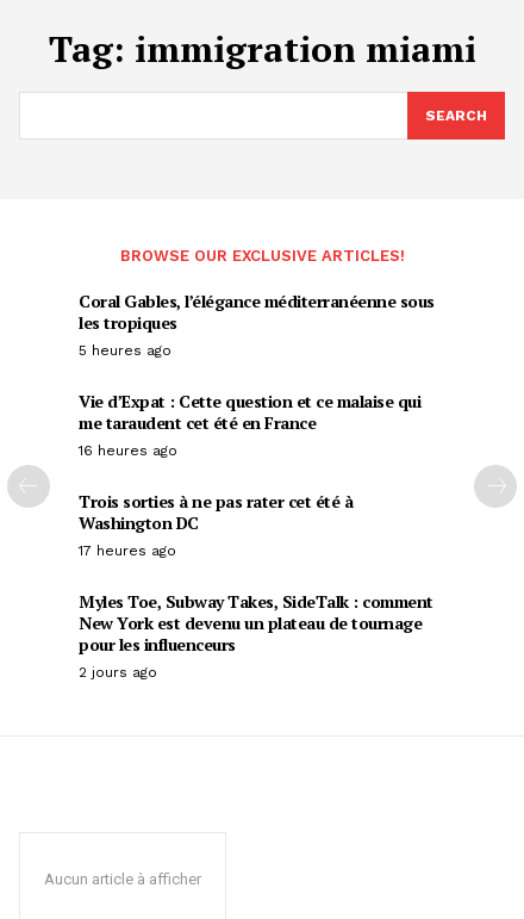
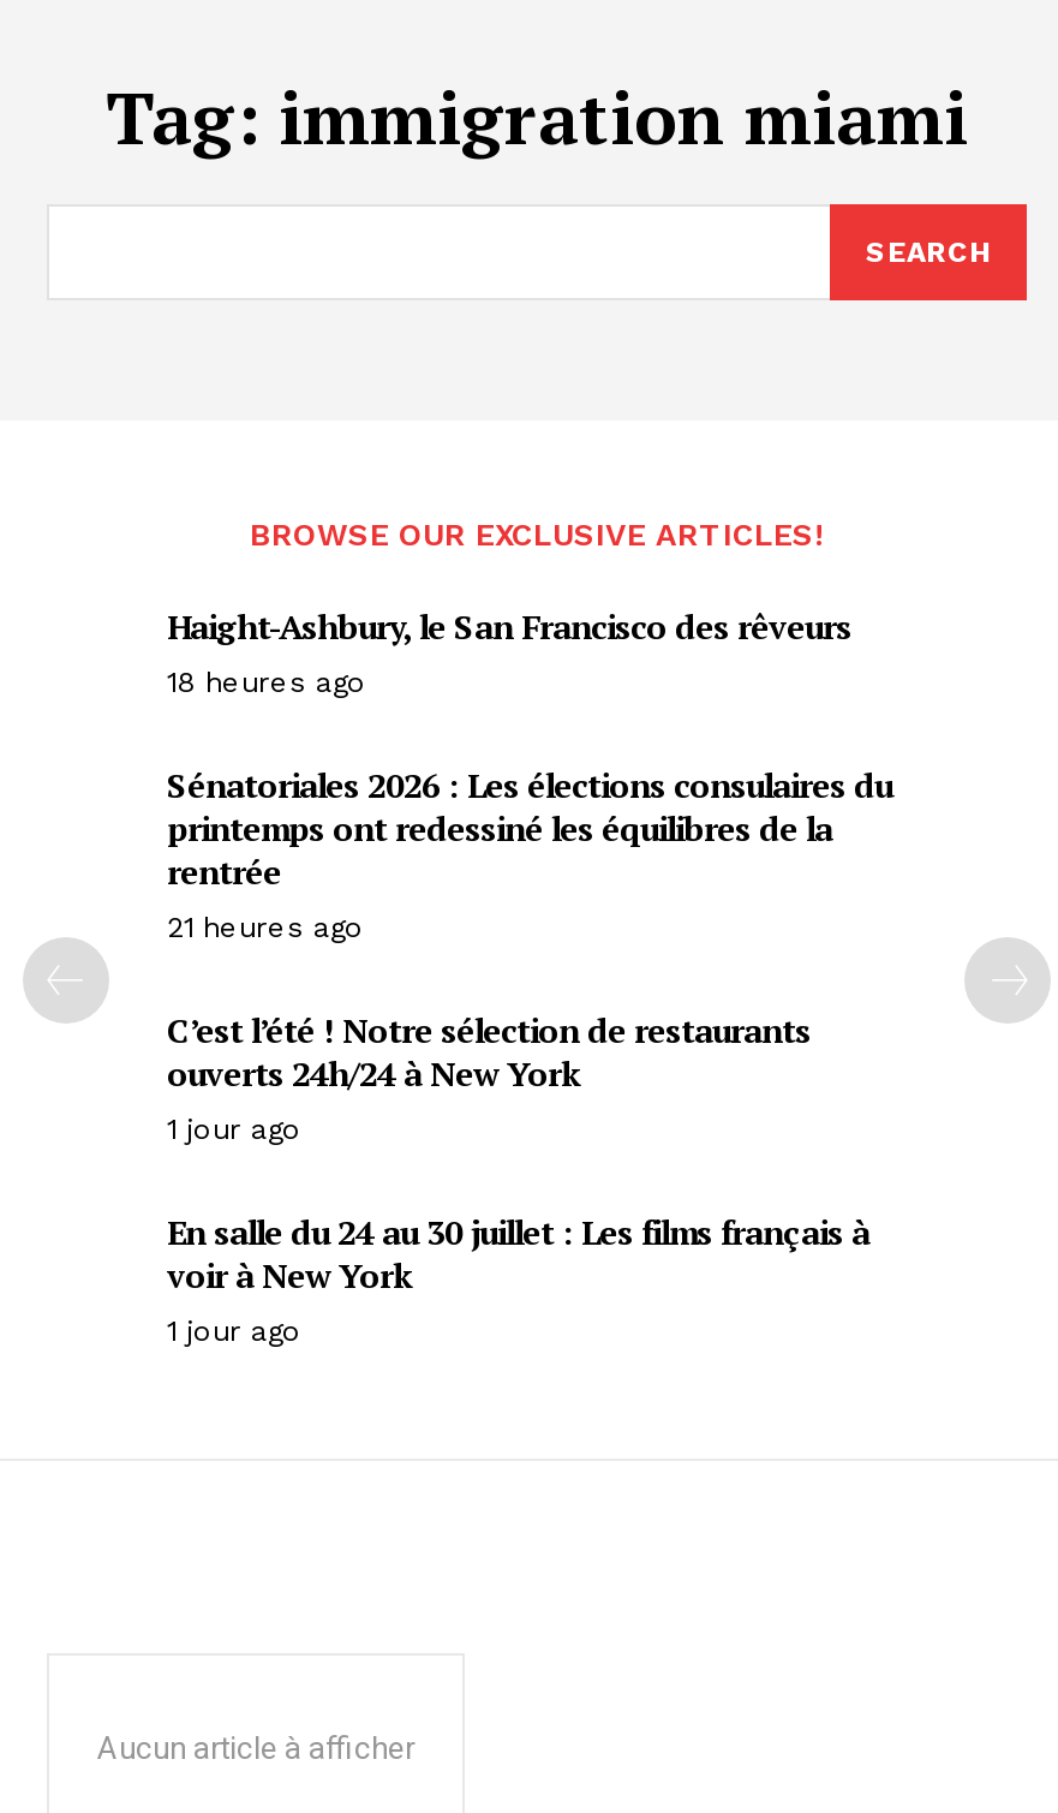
- Coral Gables, l’élégance méditerranéenne sous
- les tropiques
- 5 heures ago
+ Haight-Ashbury, le San Francisco des rêveurs
+ 18 heures ago

- Vie d’Expat : Cette question et ce malaise qui
- me taraudent cet été en France
- 16 heures ago
+ Sénatoriales 2026 : Les élections consulaires du
+ printemps ont redessiné les équilibres de la
+ rentrée
+ 21 heures ago

- Trois sorties à ne pas rater cet été à
- Washington DC
- 17 heures ago
+ C’est l’été ! Notre sélection de restaurants
+ ouverts 24h/24 à New York
+ 1 jour ago

- Myles Toe, Subway Takes, SideTalk : comment
- New York est devenu un plateau de tournage
- pour les influenceurs
- 2 jours ago
+ En salle du 24 au 30 juillet : Les films français à
+ voir à New York
+ 1 jour ago
